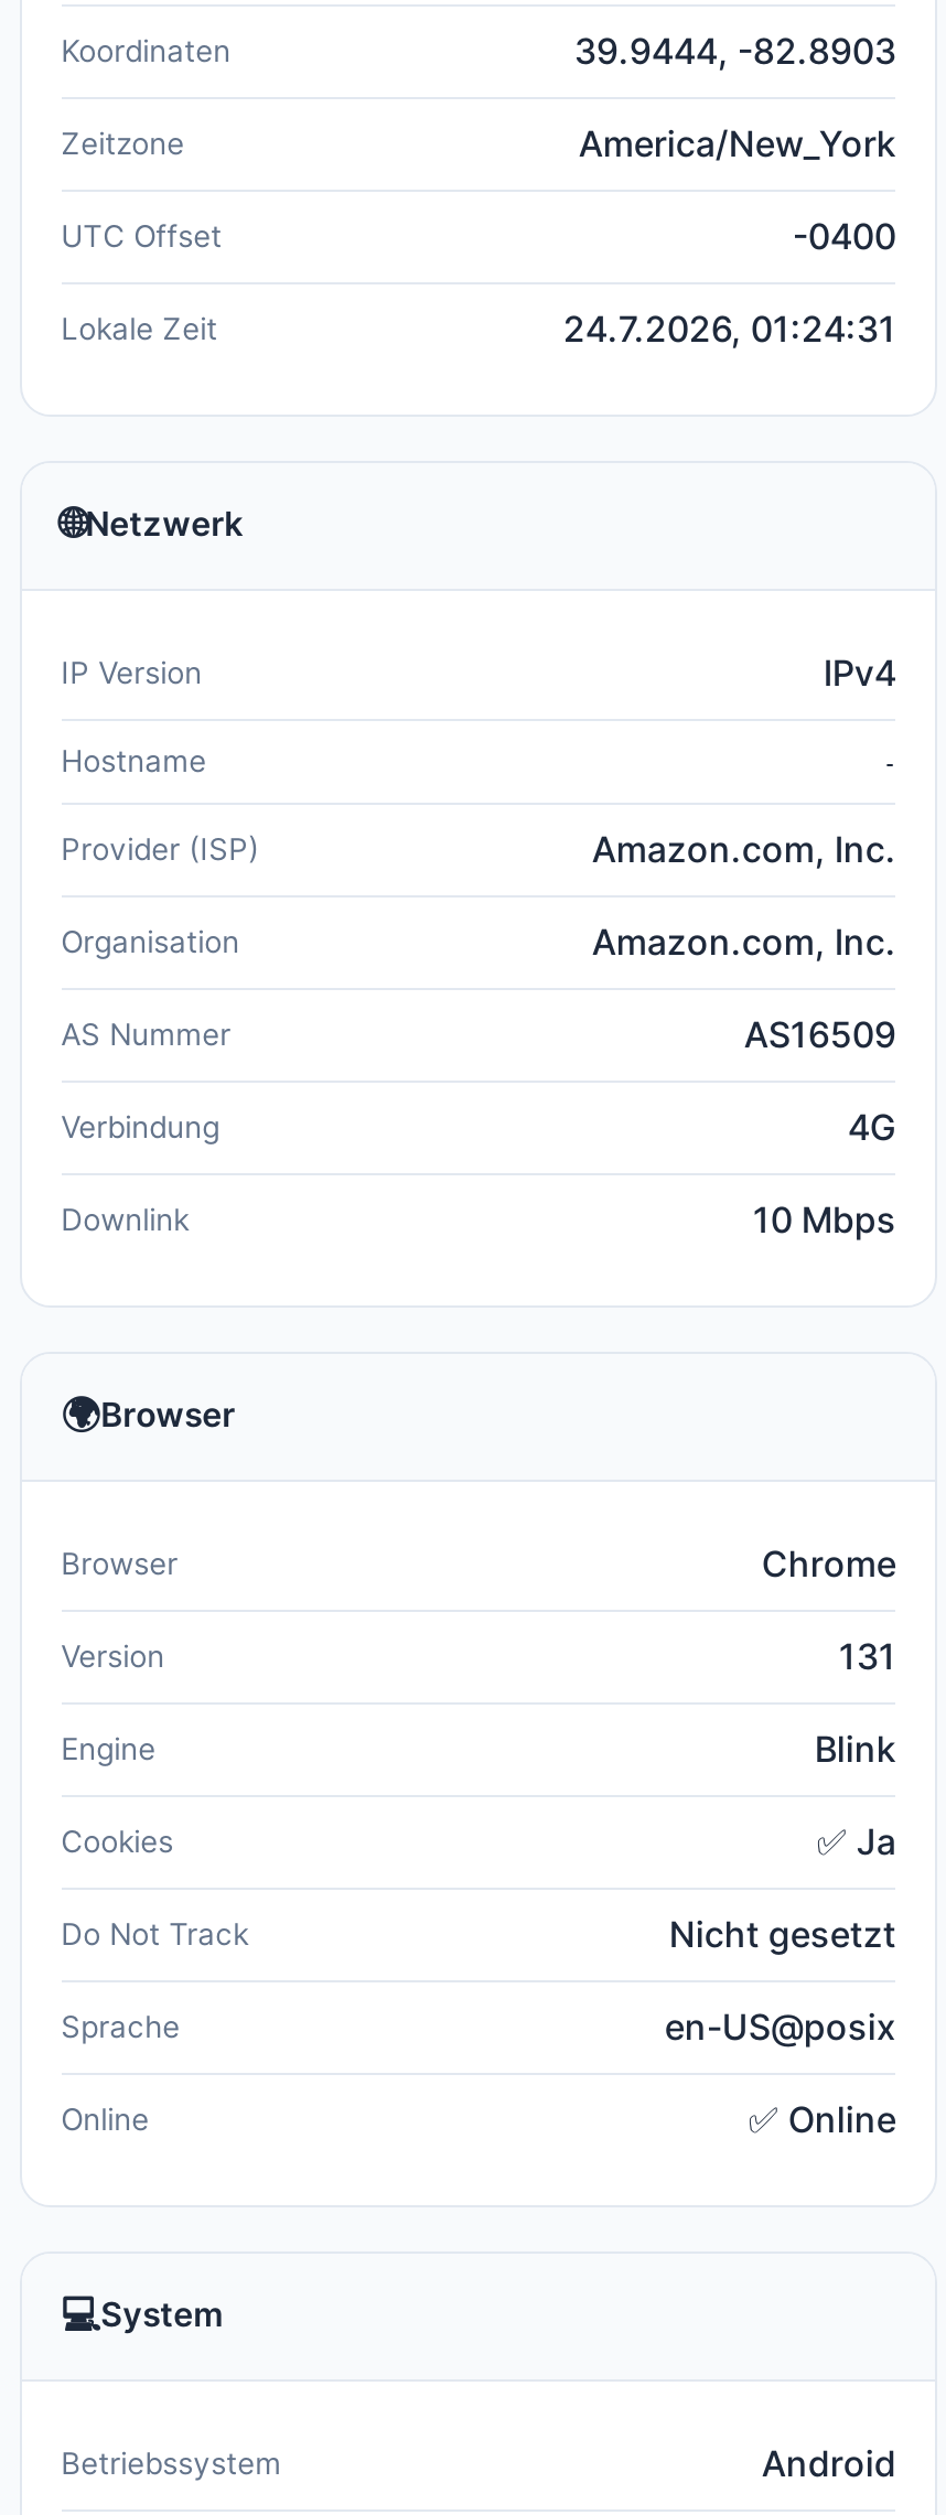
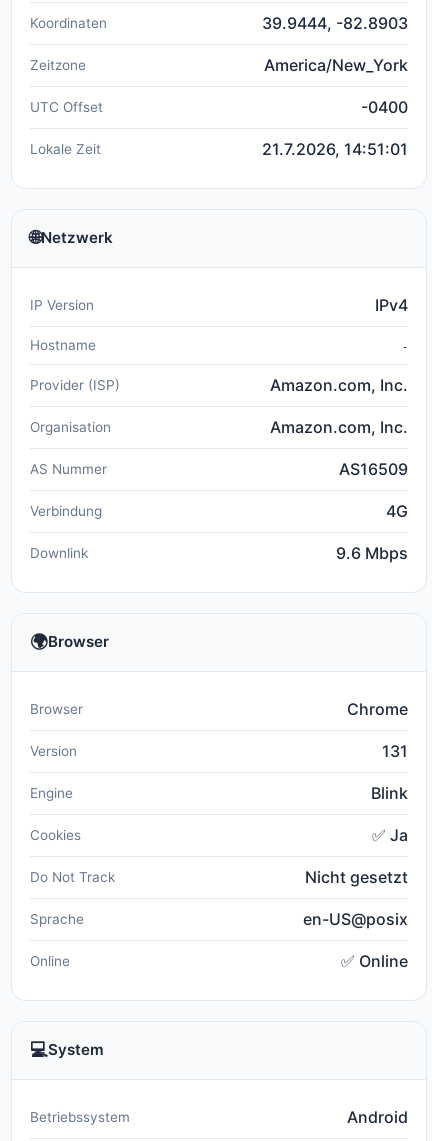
- 24.7.2026, 01:24:31
+ 21.7.2026, 14:51:01

- 10 Mbps
+ 9.6 Mbps
